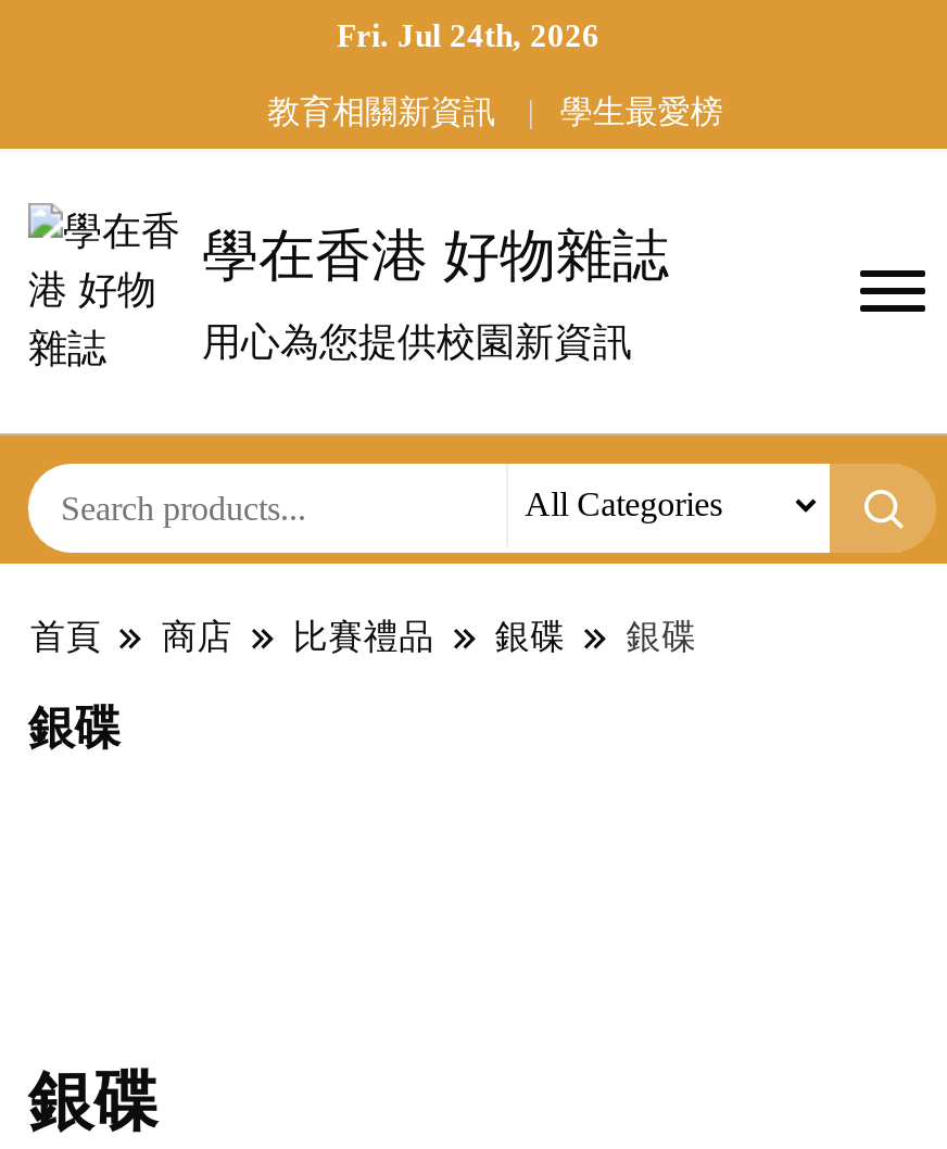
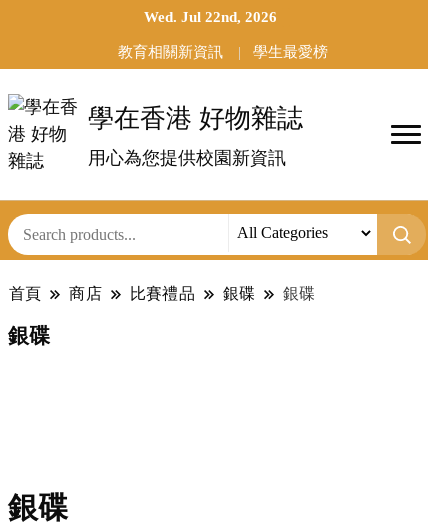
- Fri. Jul 24th, 2026
+ Wed. Jul 22nd, 2026
